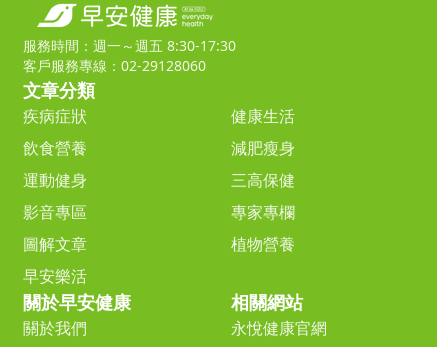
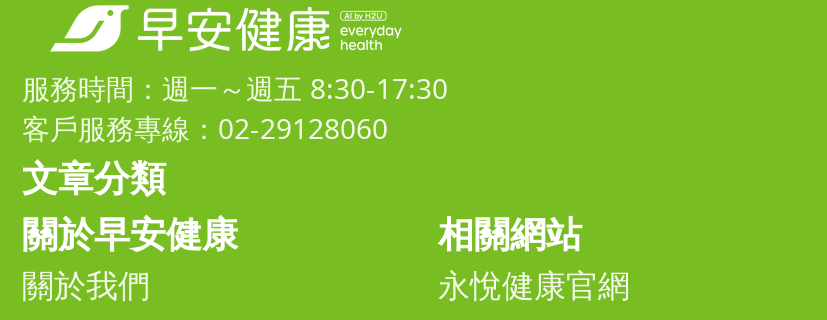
- 疾病症狀
- 健康生活
- 飲食營養
- 減肥瘦身
- 運動健身
- 三高保健
- 影音專區
- 專家專欄
- 圖解文章
- 植物營養
- 早安樂活
